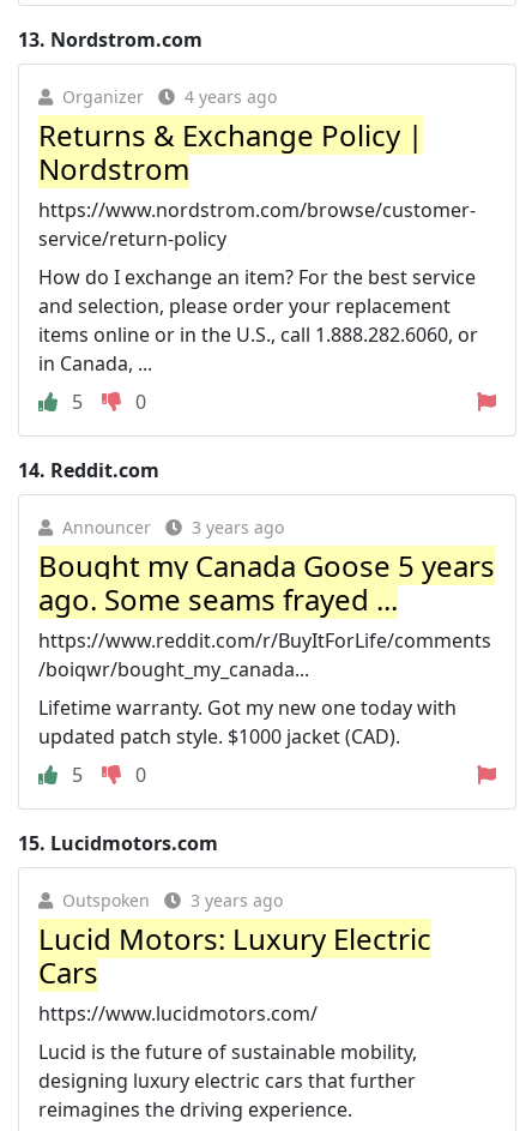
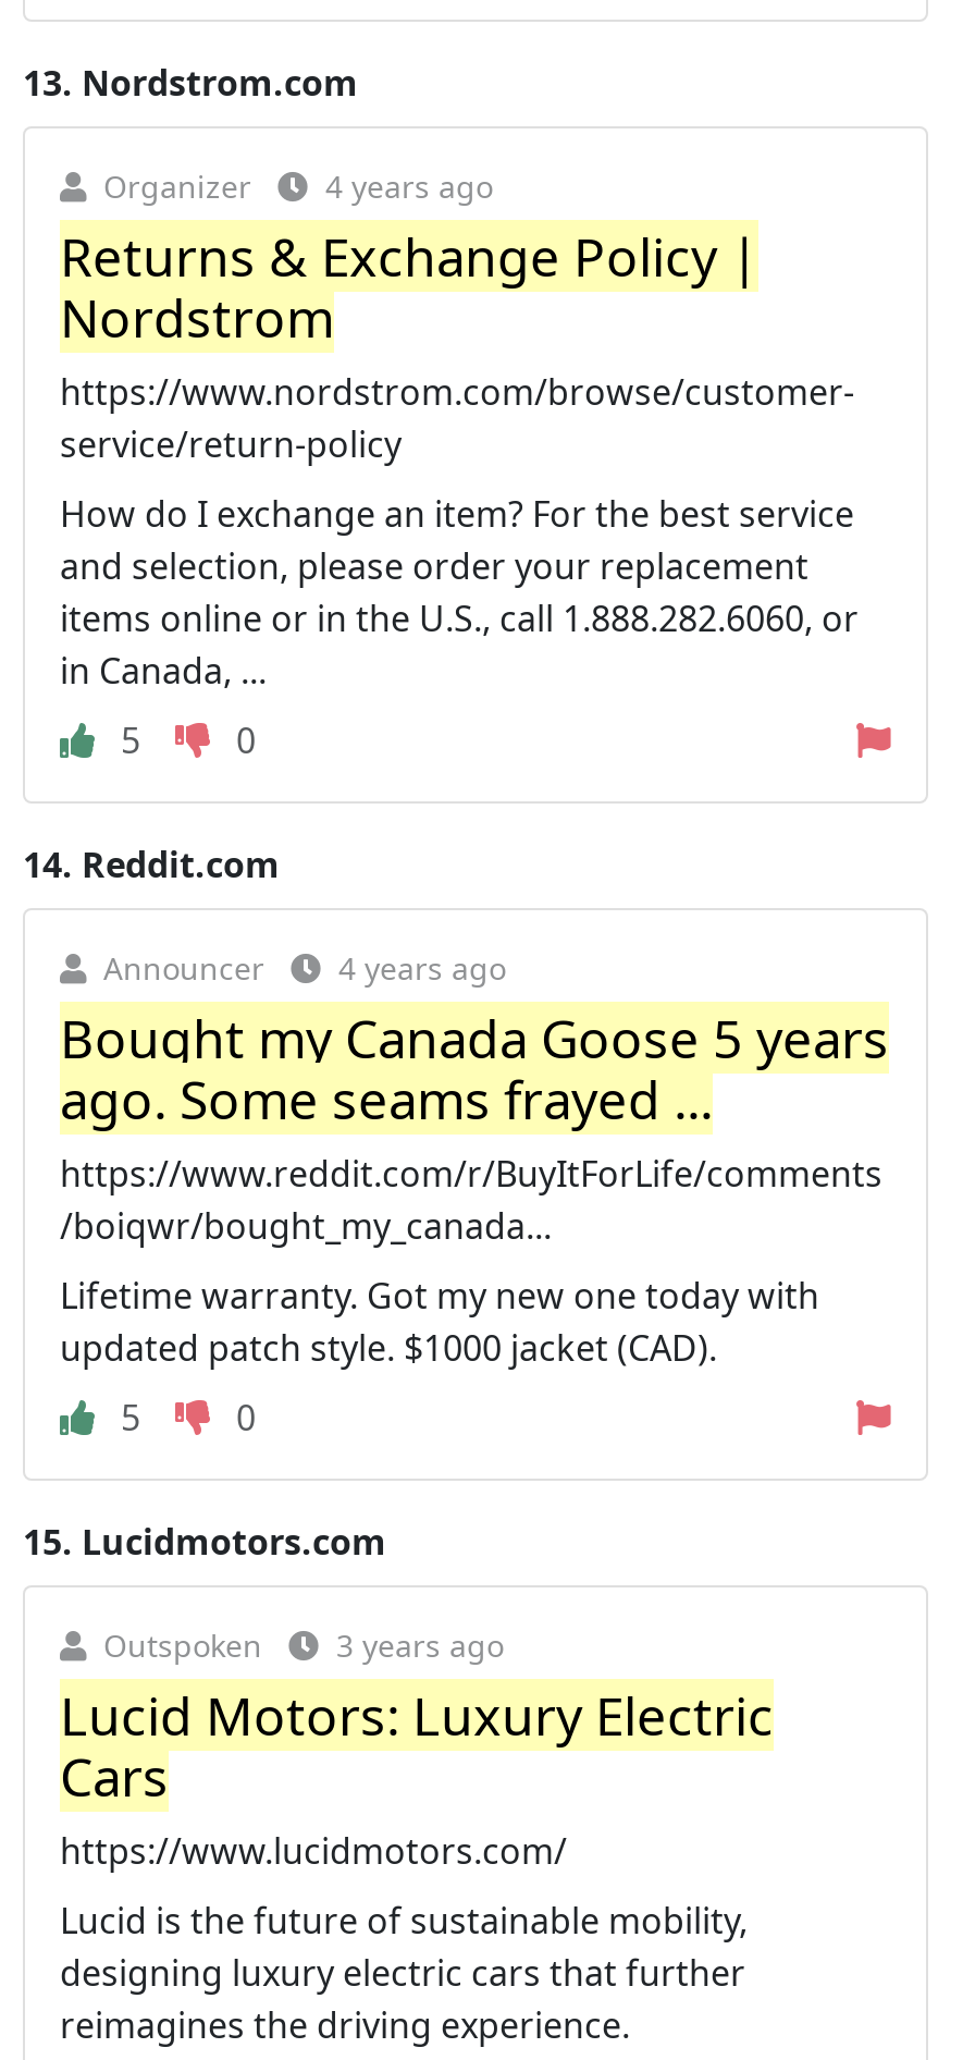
- Announcer 3 years ago
+ Announcer 4 years ago
